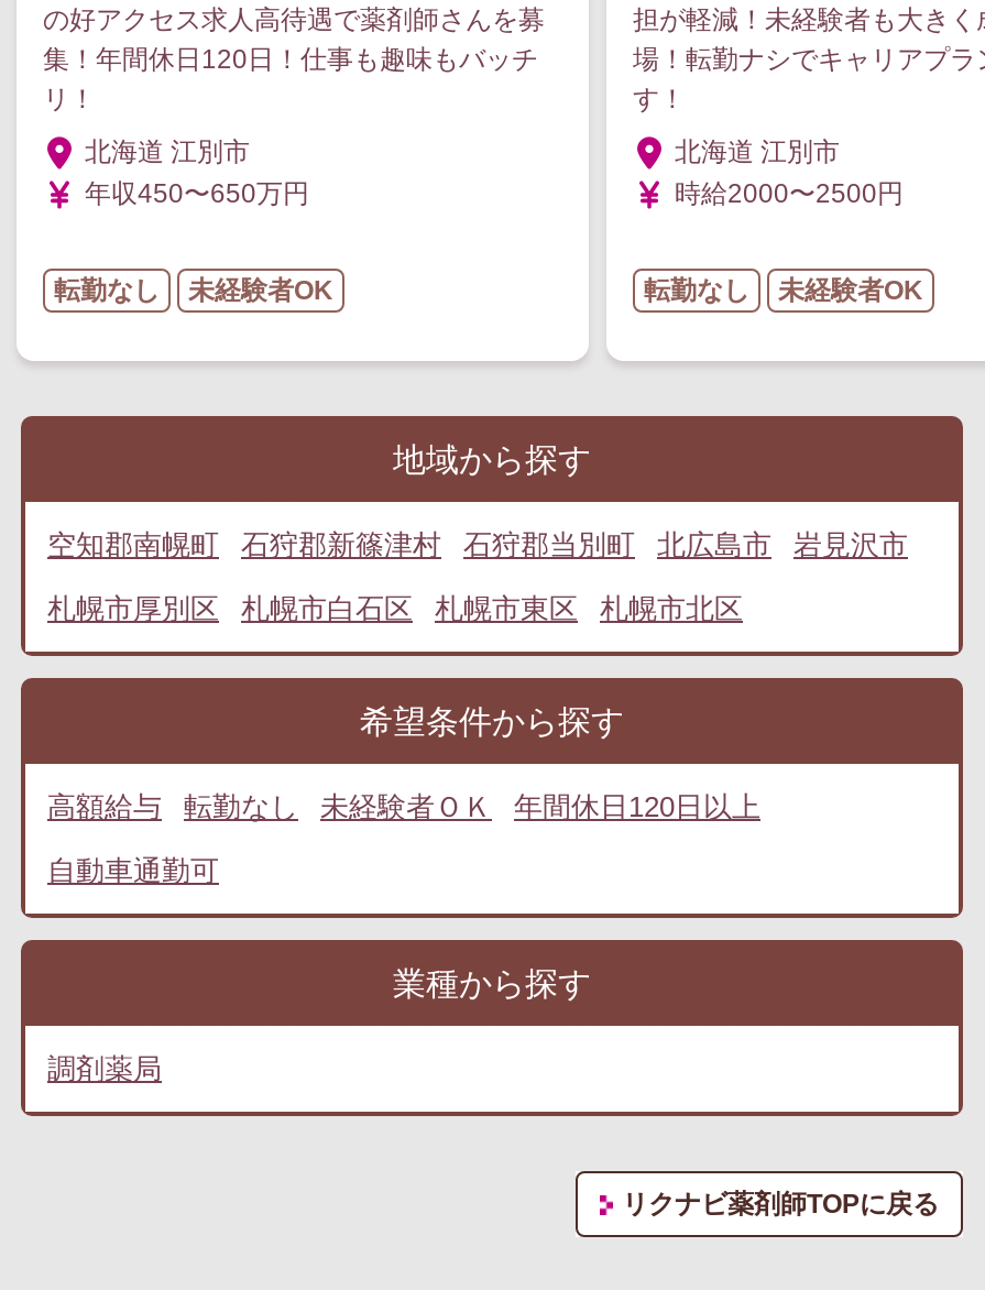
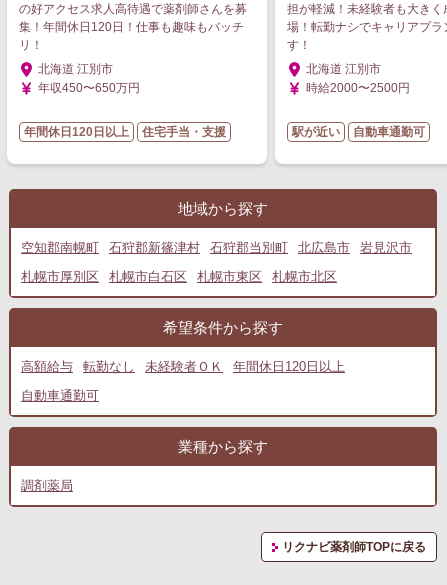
- 転勤なし
- 未経験者OK
+ 年間休日120日以上
+ 住宅手当・支援

- 転勤なし
- 未経験者OK
+ 駅が近い
+ 自動車通勤可
